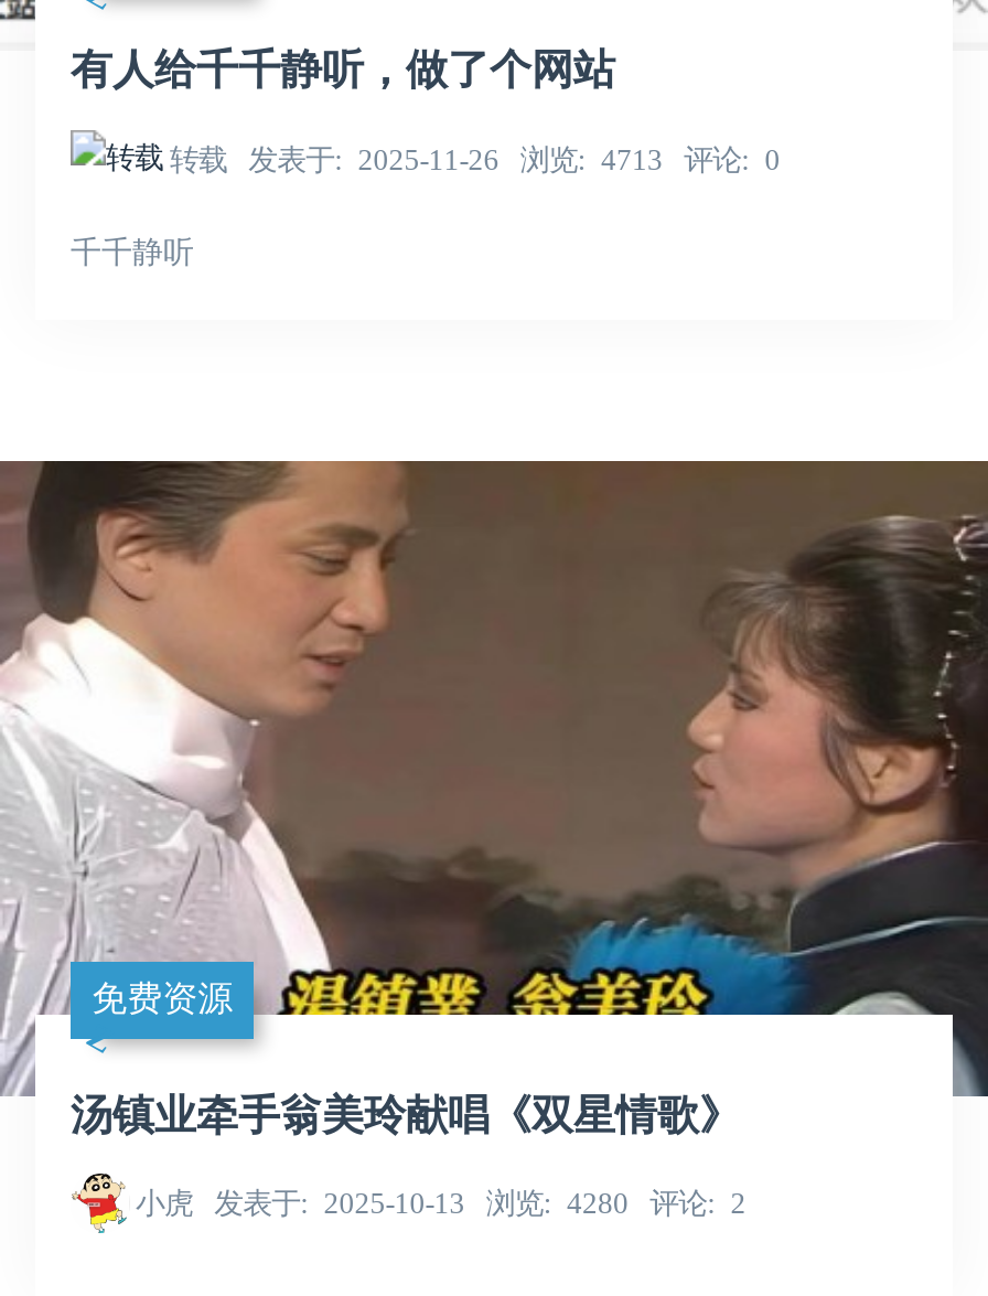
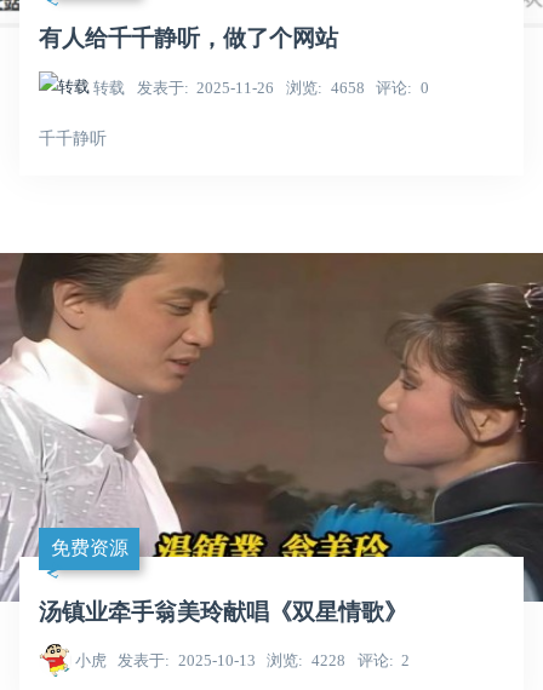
- 转载 发表于 2025-11-26 浏览 4713 评论 0
+ 转载 发表于 2025-11-26 浏览 4658 评论 0

- 小虎 发表于 2025-10-13 浏览 4280 评论 2
+ 小虎 发表于 2025-10-13 浏览 4228 评论 2
